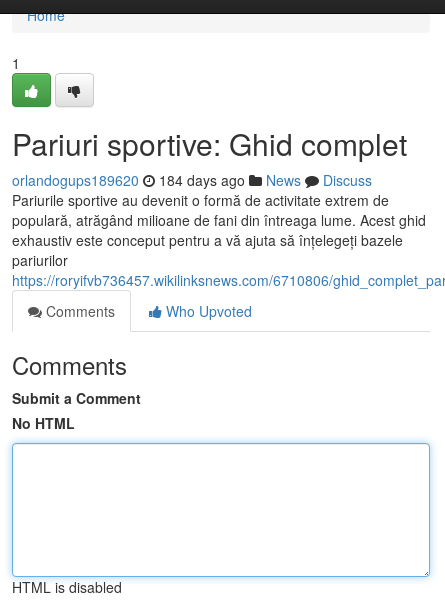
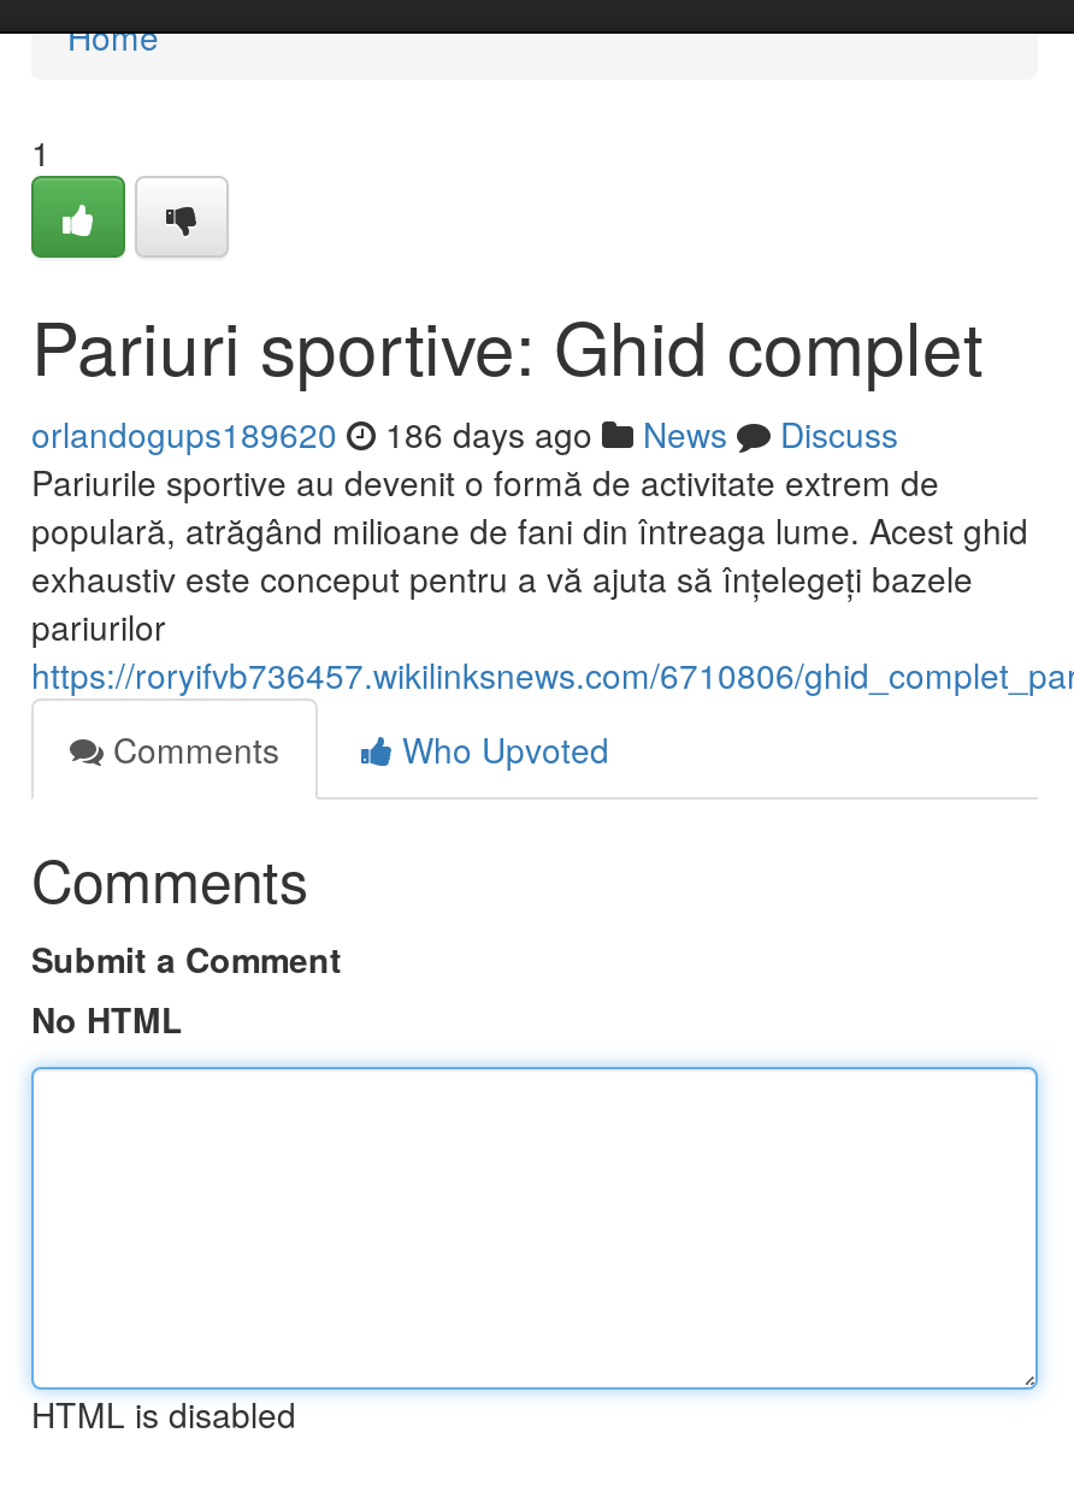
- orlandogups189620 184 days ago News Discuss
+ orlandogups189620 186 days ago News Discuss
